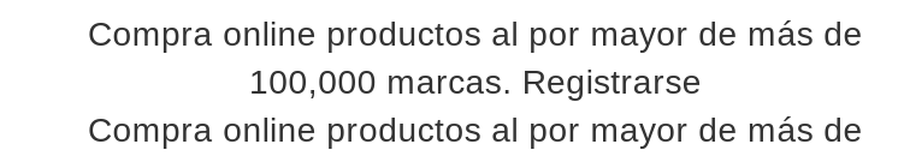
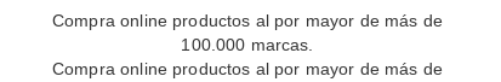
- 100,000 marcas. Registrarse
+ 100.000 marcas.
